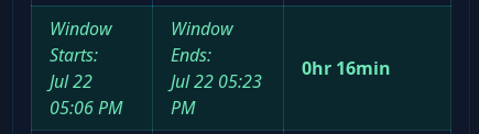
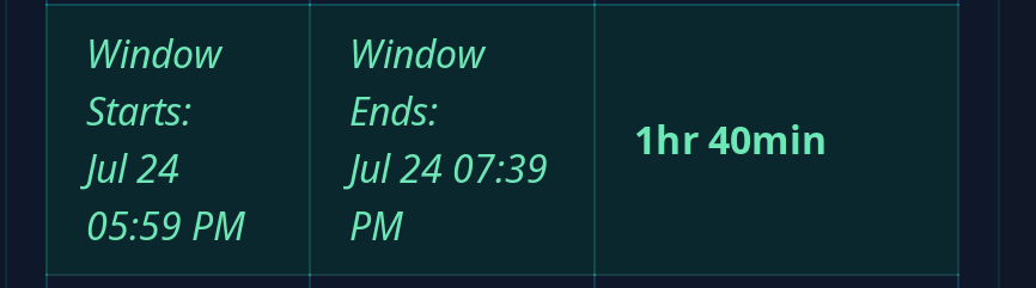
- 0hr 16min
+ 1hr 40min

- Jul 22
+ Jul 24

- Jul 22 05:23
+ Jul 24 07:39

- 05:06 PM PM
+ 05:59 PM PM
